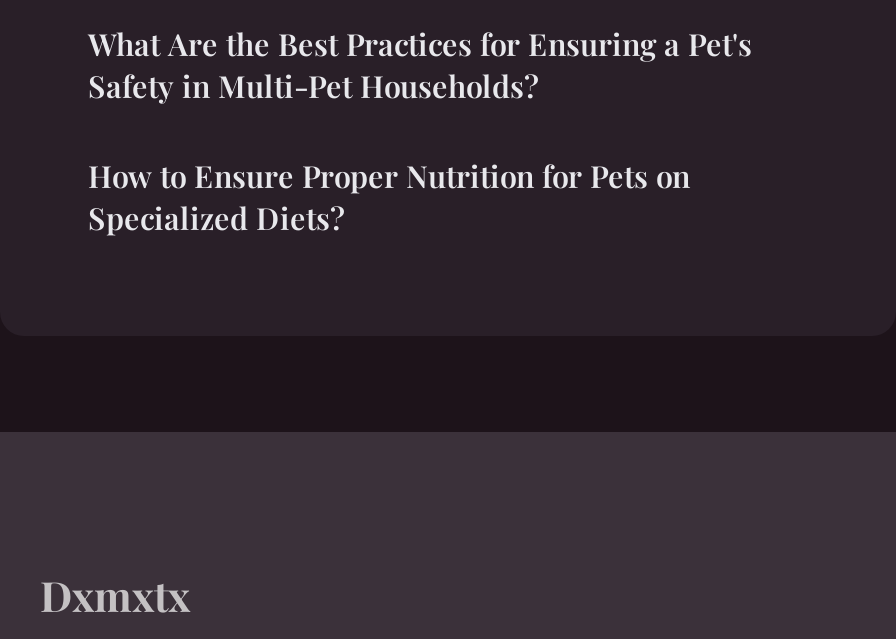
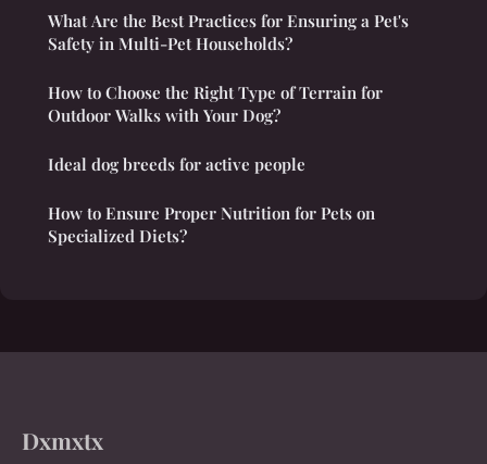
+ How to Choose the Right Type of Terrain for
+ Outdoor Walks with Your Dog?
+ Ideal dog breeds for active people
